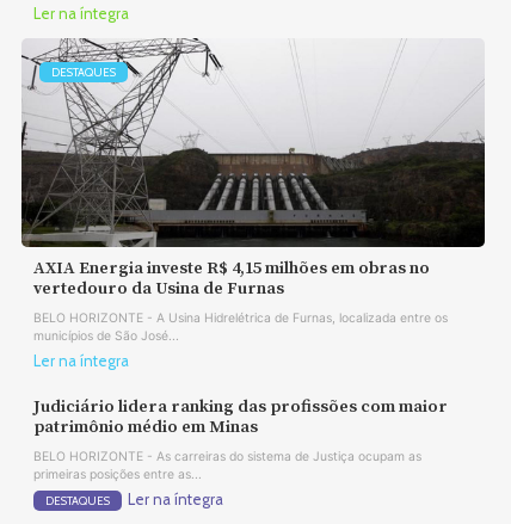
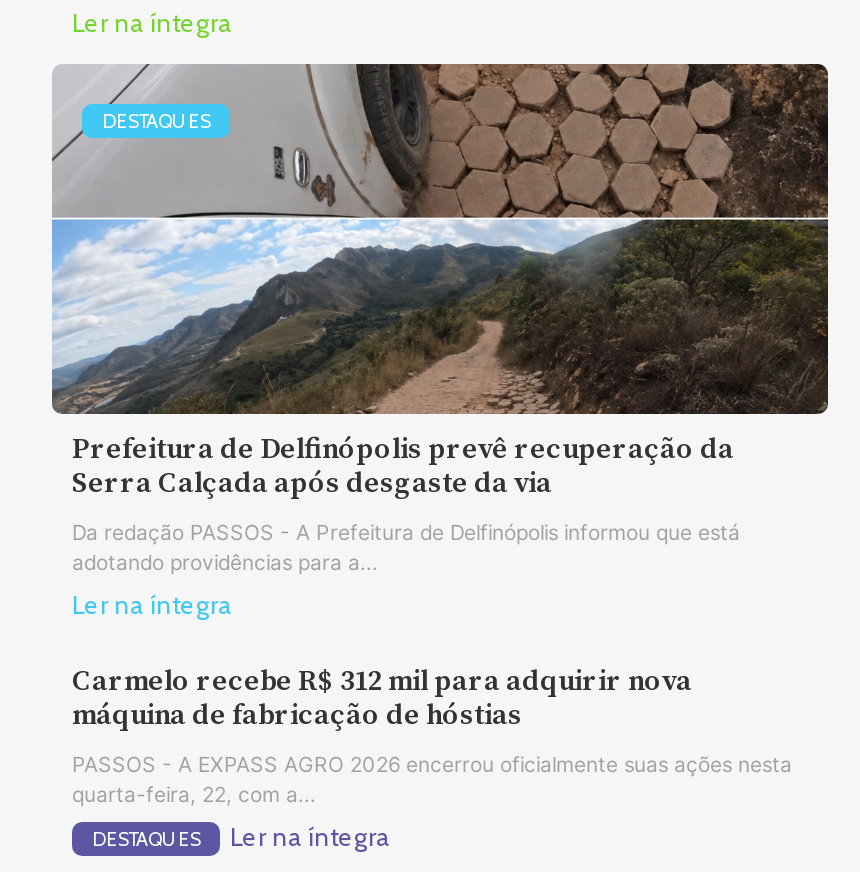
- [image]
- AXIA Energia investe R$ 4,15 milhões em obras no
- vertedouro da Usina de Furnas
+ [image]
+ Prefeitura de Delfinópolis prevê recuperação da
+ Serra Calçada após desgaste da via

- BELO HORIZONTE - A Usina Hidrelétrica de Furnas, localizada entre os
- municípios de São José...
+ Da redação PASSOS - A Prefeitura de Delfinópolis informou que está
+ adotando providências para a...

- Judiciário lidera ranking das profissões com maior
- patrimônio médio em Minas
+ Carmelo recebe R$ 312 mil para adquirir nova
+ máquina de fabricação de hóstias

- BELO HORIZONTE - As carreiras do sistema de Justiça ocupam as
- primeiras posições entre as...
+ PASSOS - A EXPASS AGRO 2026 encerrou oficialmente suas ações nesta
+ quarta-feira, 22, com a...
